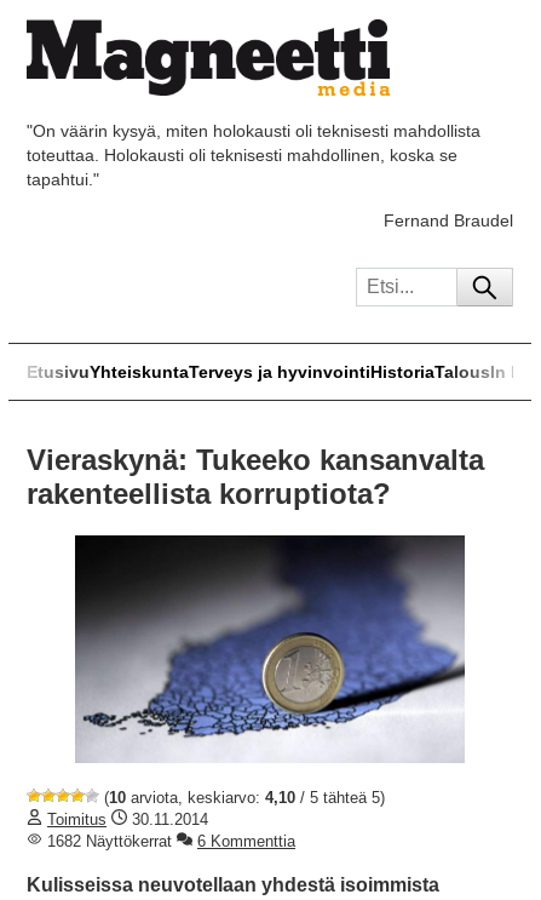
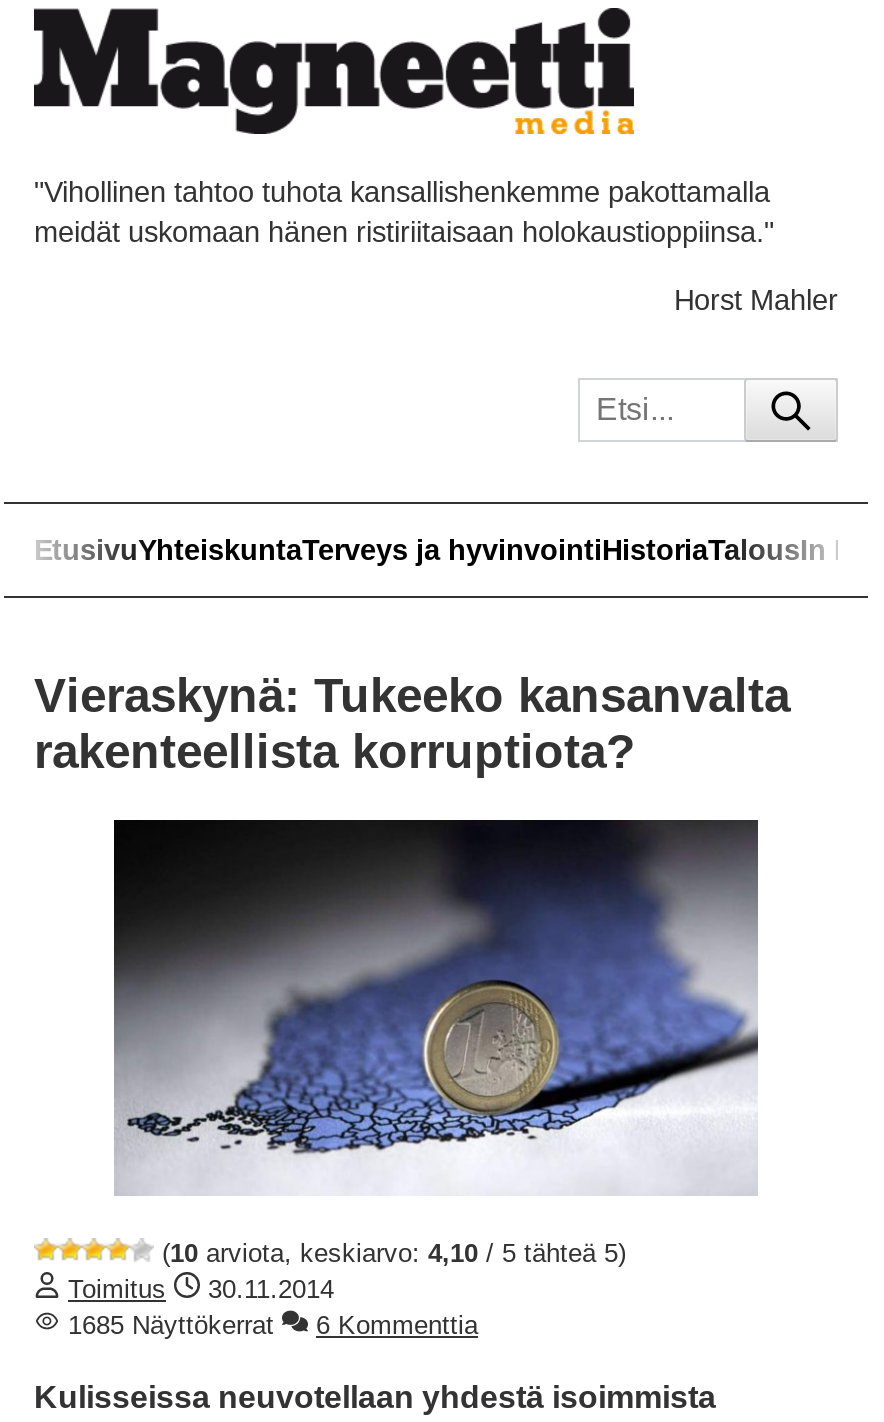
- "On väärin kysyä, miten holokausti oli teknisesti mahdollista
- toteuttaa. Holokausti oli teknisesti mahdollinen, koska se
- tapahtui."
+ "Vihollinen tahtoo tuhota kansallishenkemme pakottamalla
+ meidät uskomaan hänen ristiriitaisaan holokaustioppiinsa."

- Fernand Braudel
+ Horst Mahler

- 1682 Näyttökerrat
+ 1685 Näyttökerrat
